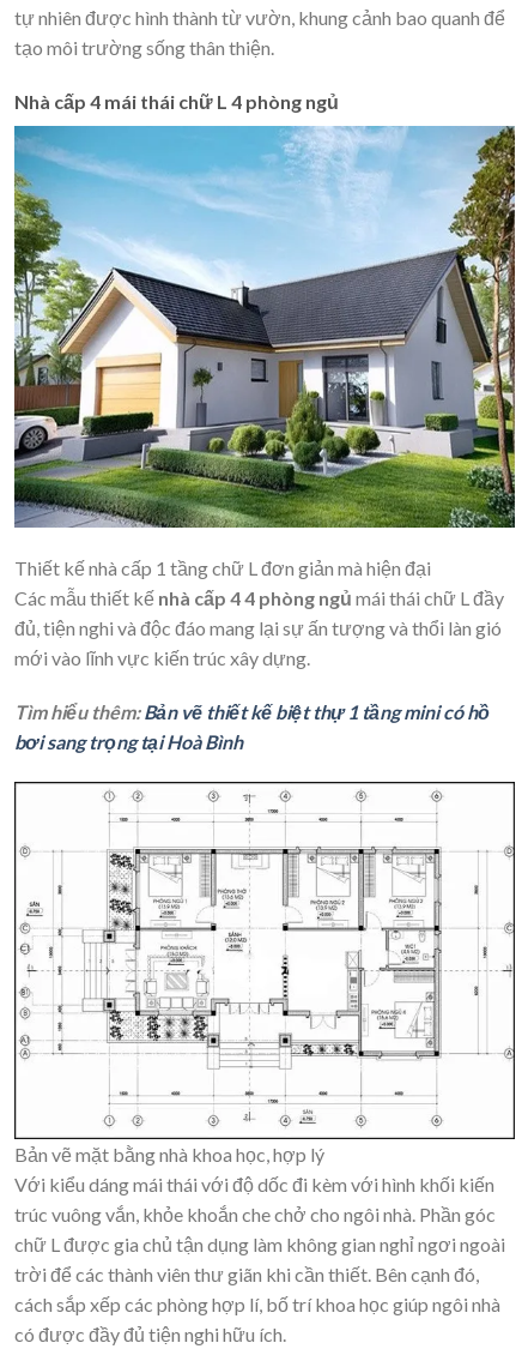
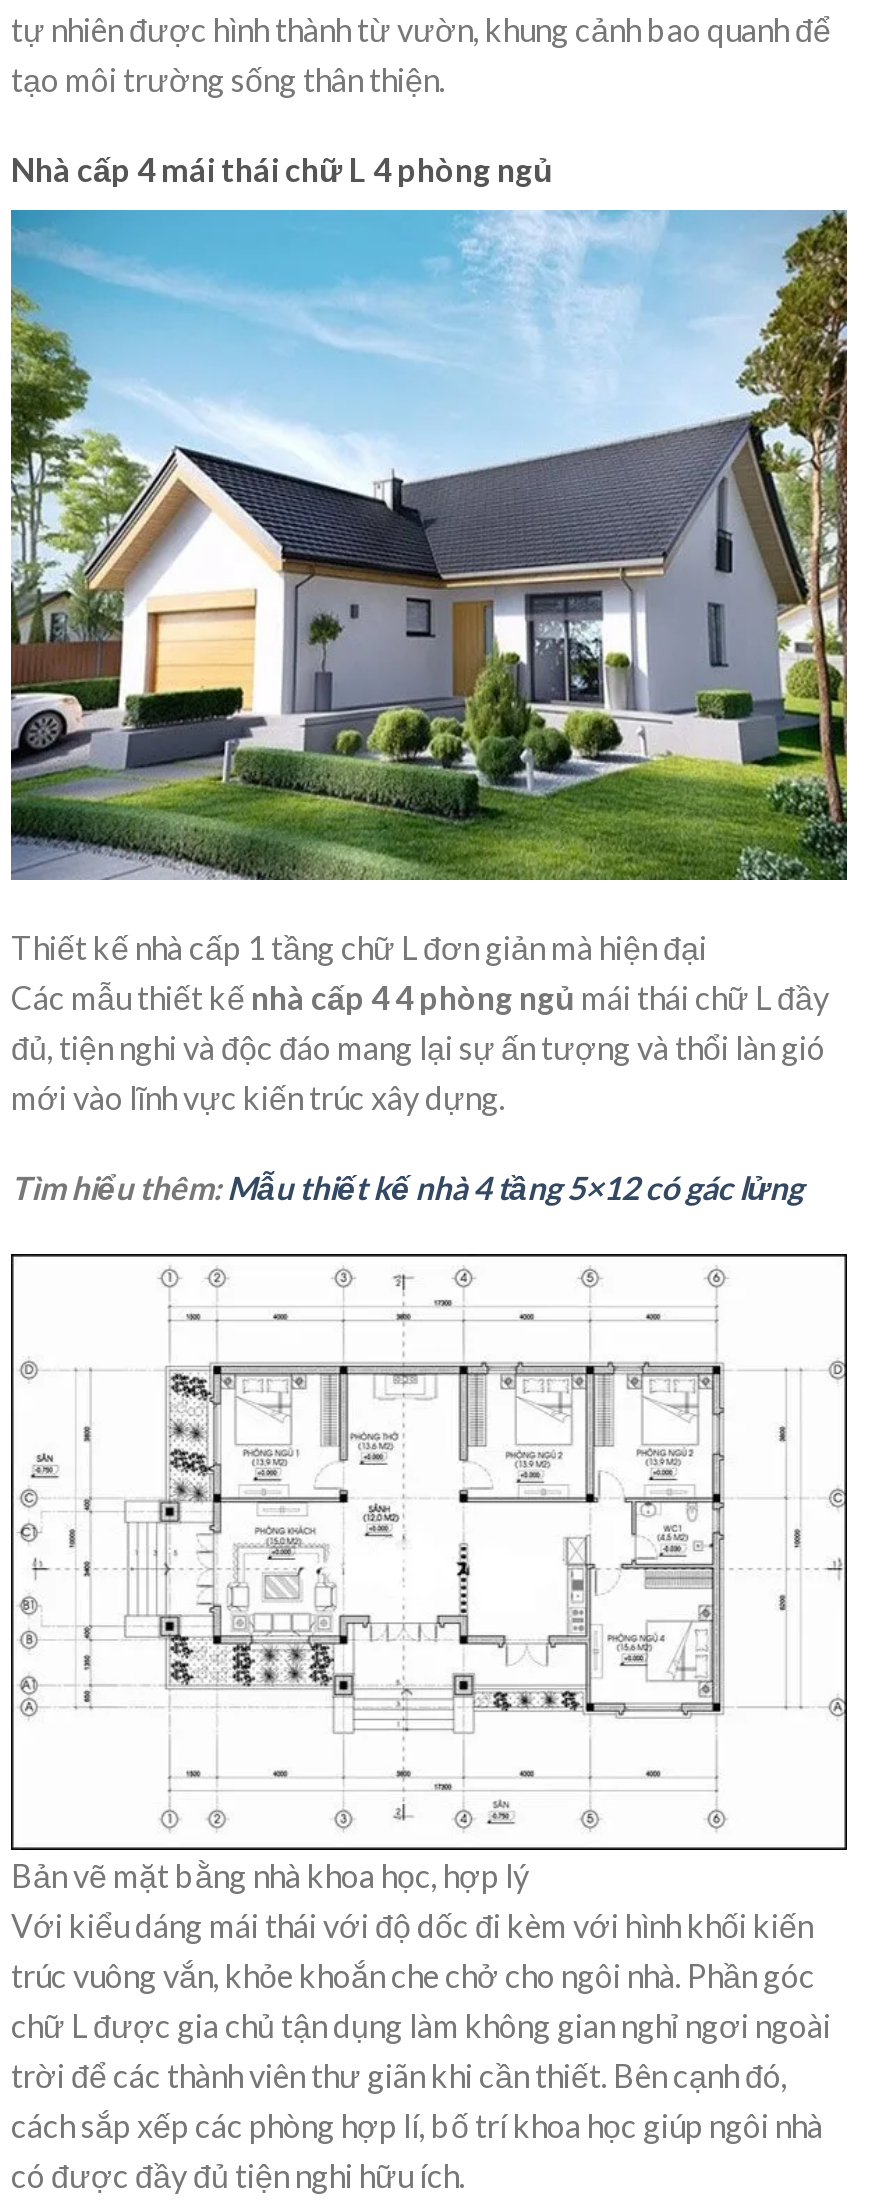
- Tìm hiểu thêm:Bản vẽ thiết kế biệt thự 1 tầng mini có hồ
- bơi sang trọng tại Hoà Bình
+ Tìm hiểu thêm: Mẫu thiết kế nhà 4 tầng 5×12 có gác lửng
